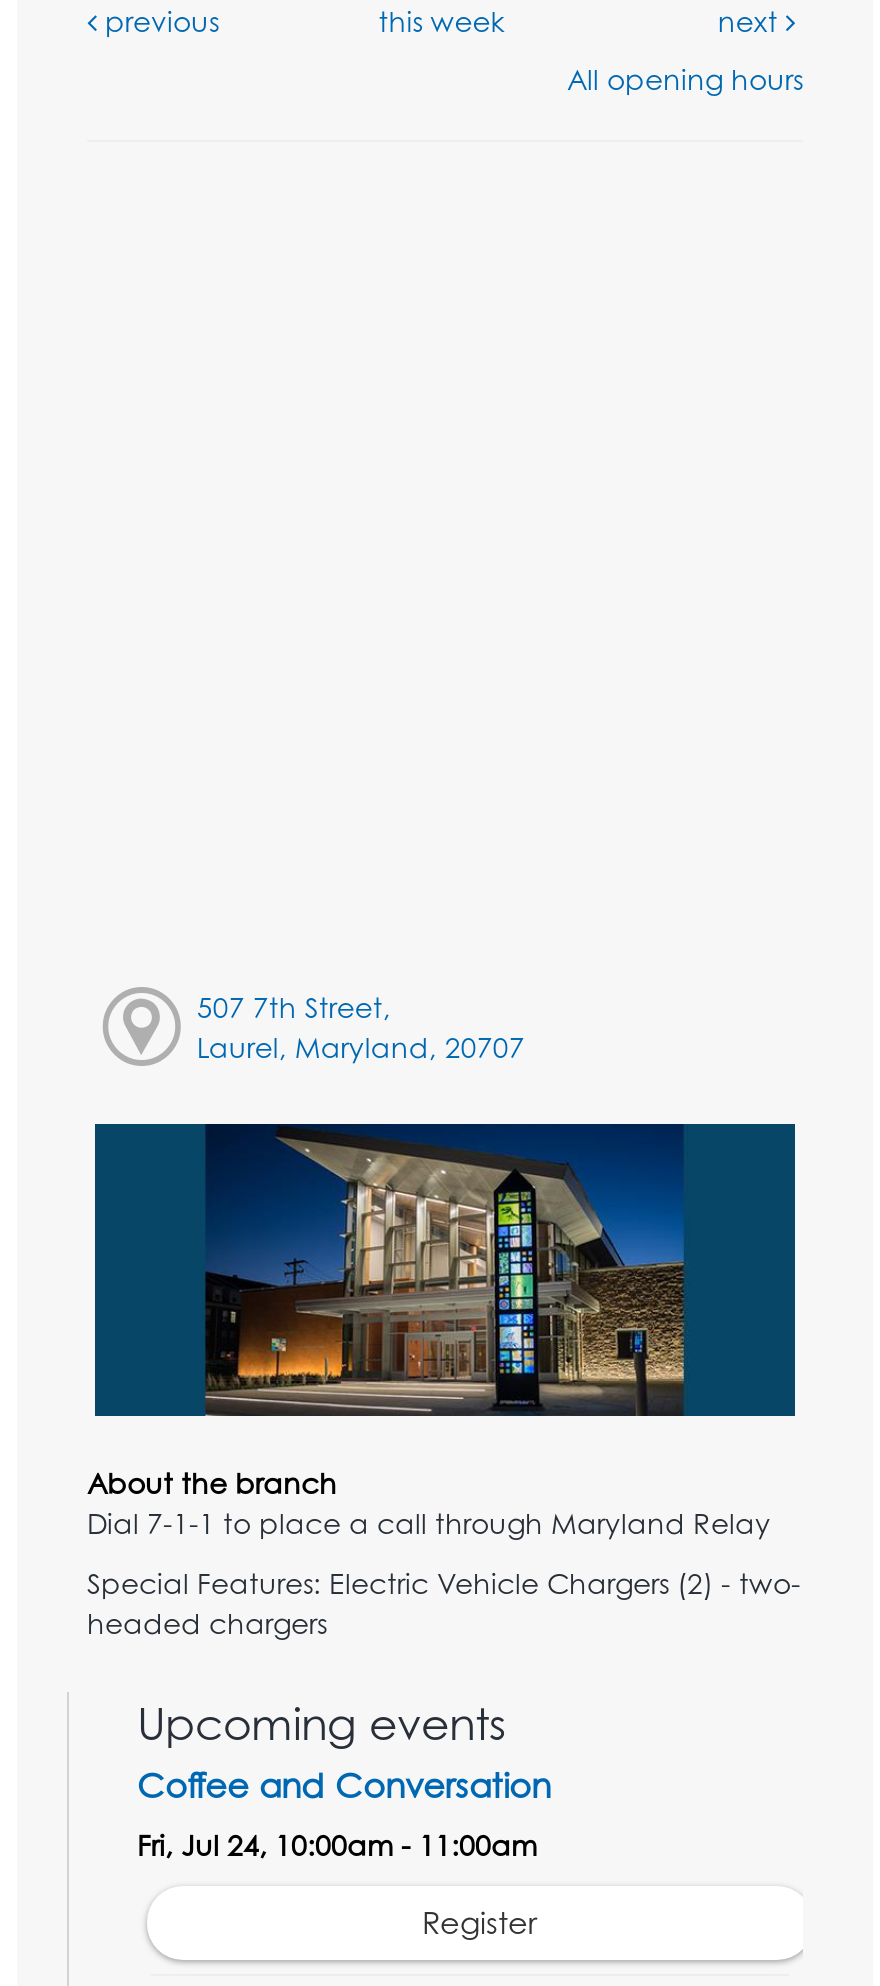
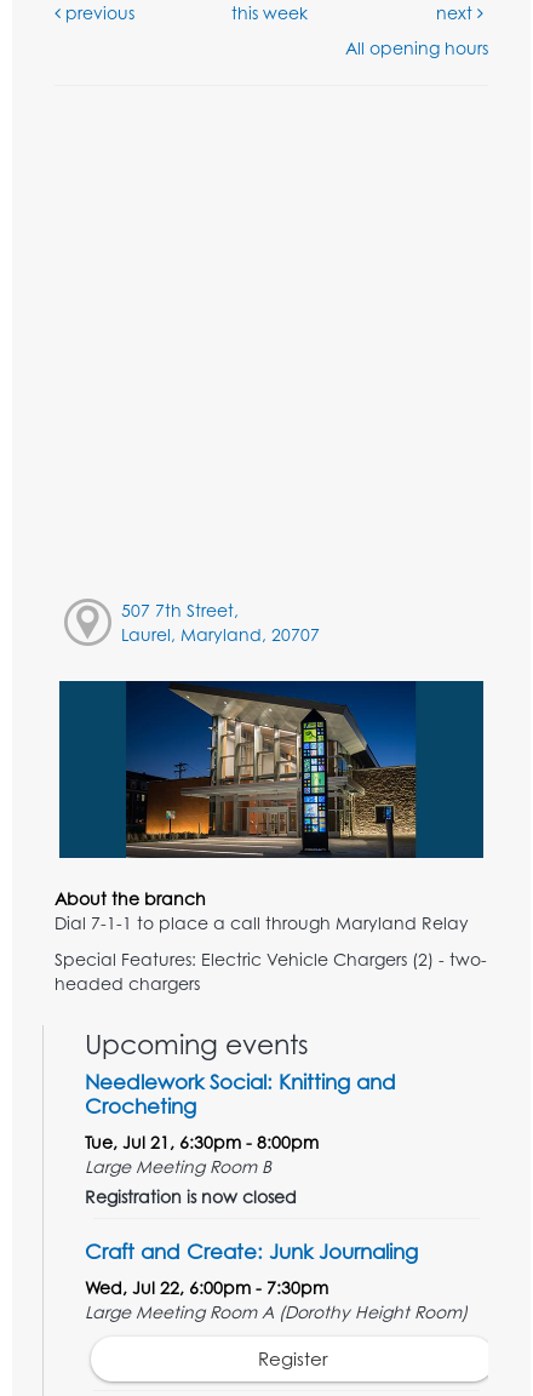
- Coffee and Conversation
- Fri, Jul 24, 10:00am - 11:00am
+ Needlework Social: Knitting and
+ Crocheting
+ Tue, Jul 21, 6:30pm - 8:00pm
+ Large Meeting Room B
+ Registration is now closed
+ Craft and Create: Junk Journaling
+ Wed, Jul 22, 6:00pm - 7:30pm
+ Large Meeting Room A (Dorothy Height Room)
